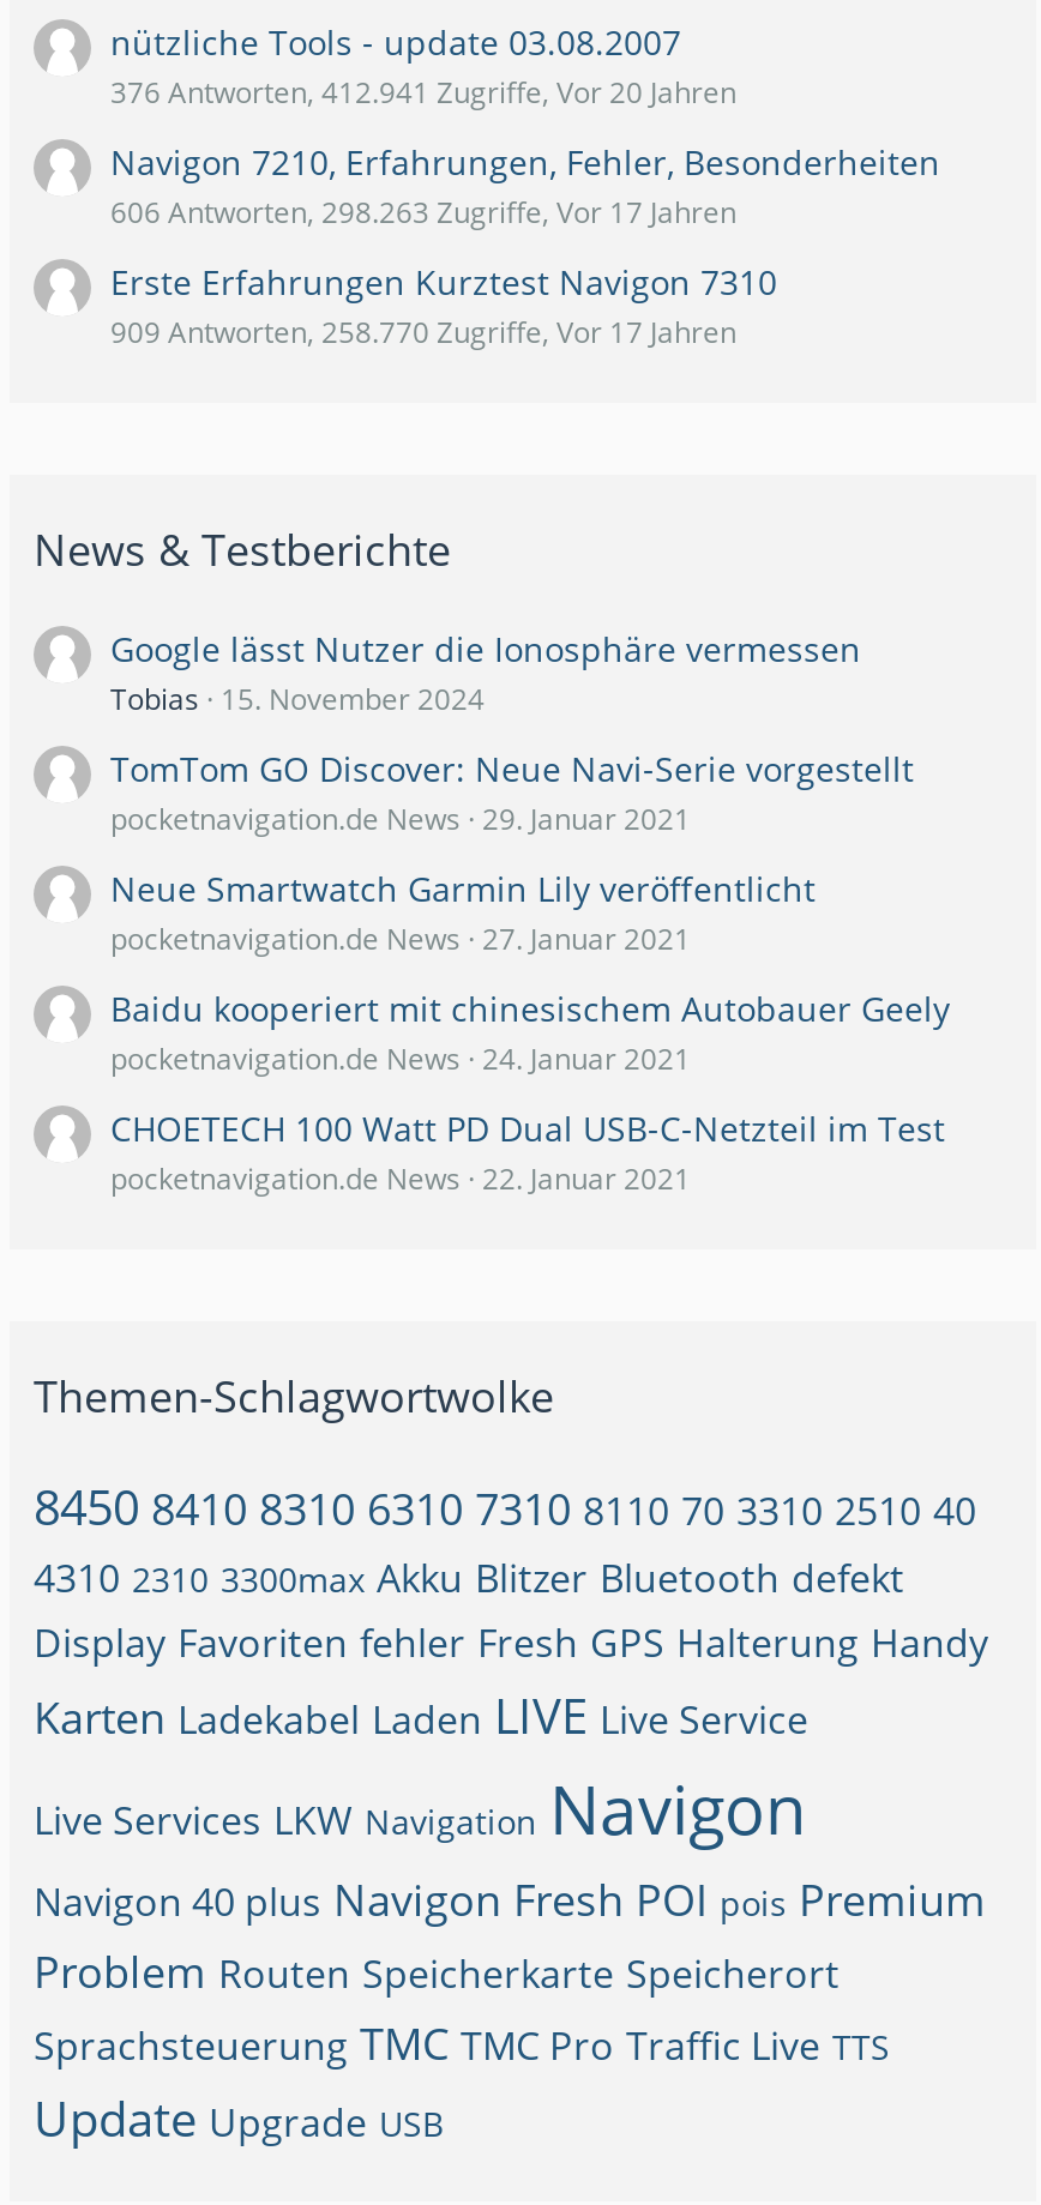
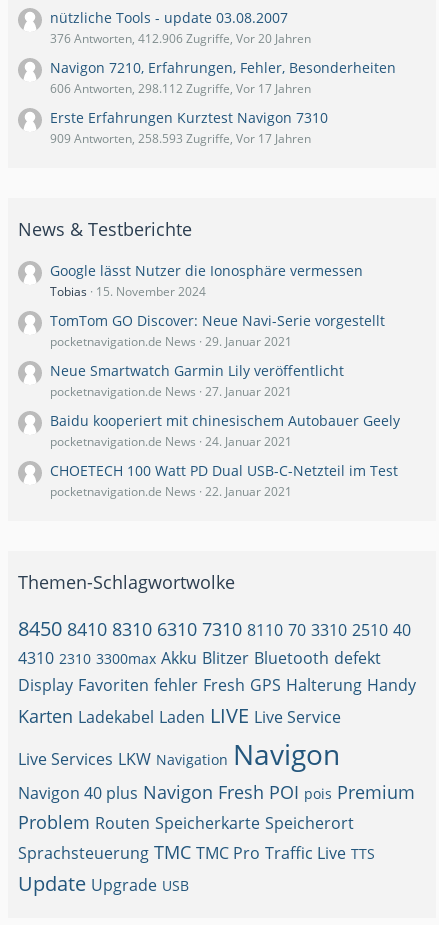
- 376 Antworten, 412.941 Zugriffe, Vor 20 Jahren
+ 376 Antworten, 412.906 Zugriffe, Vor 20 Jahren

- 606 Antworten, 298.263 Zugriffe, Vor 17 Jahren
+ 606 Antworten, 298.112 Zugriffe, Vor 17 Jahren

- 909 Antworten, 258.770 Zugriffe, Vor 17 Jahren
+ 909 Antworten, 258.593 Zugriffe, Vor 17 Jahren
